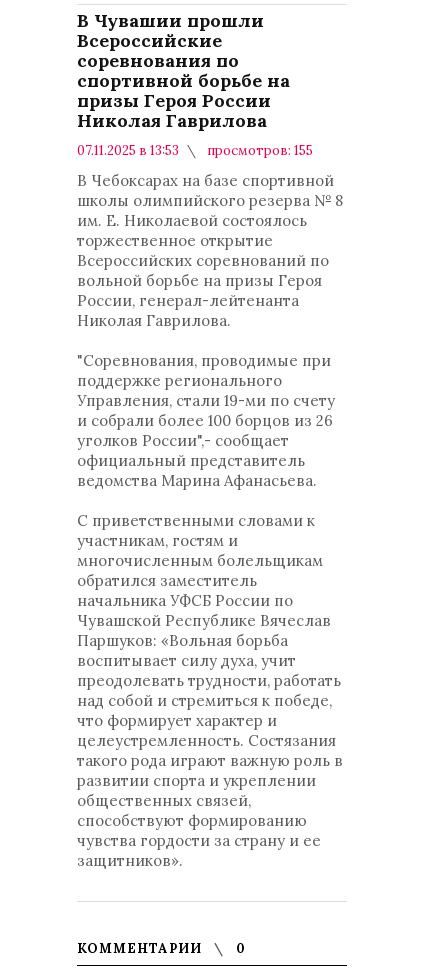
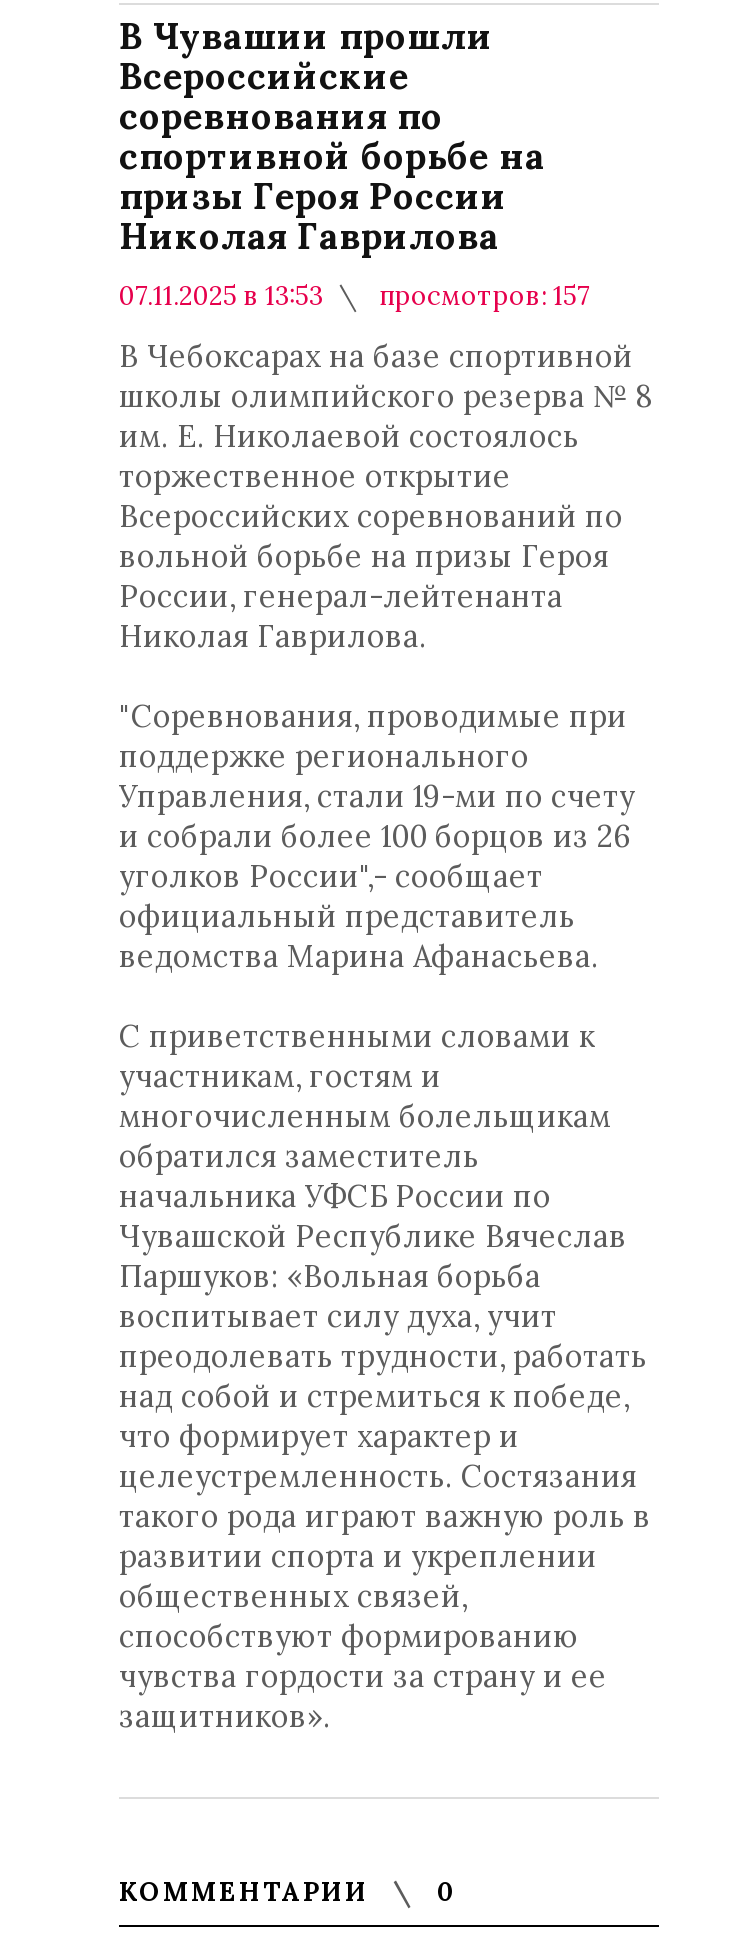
- 07.11.2025 в 13:53 просмотров: 155
+ 07.11.2025 в 13:53 просмотров: 157
